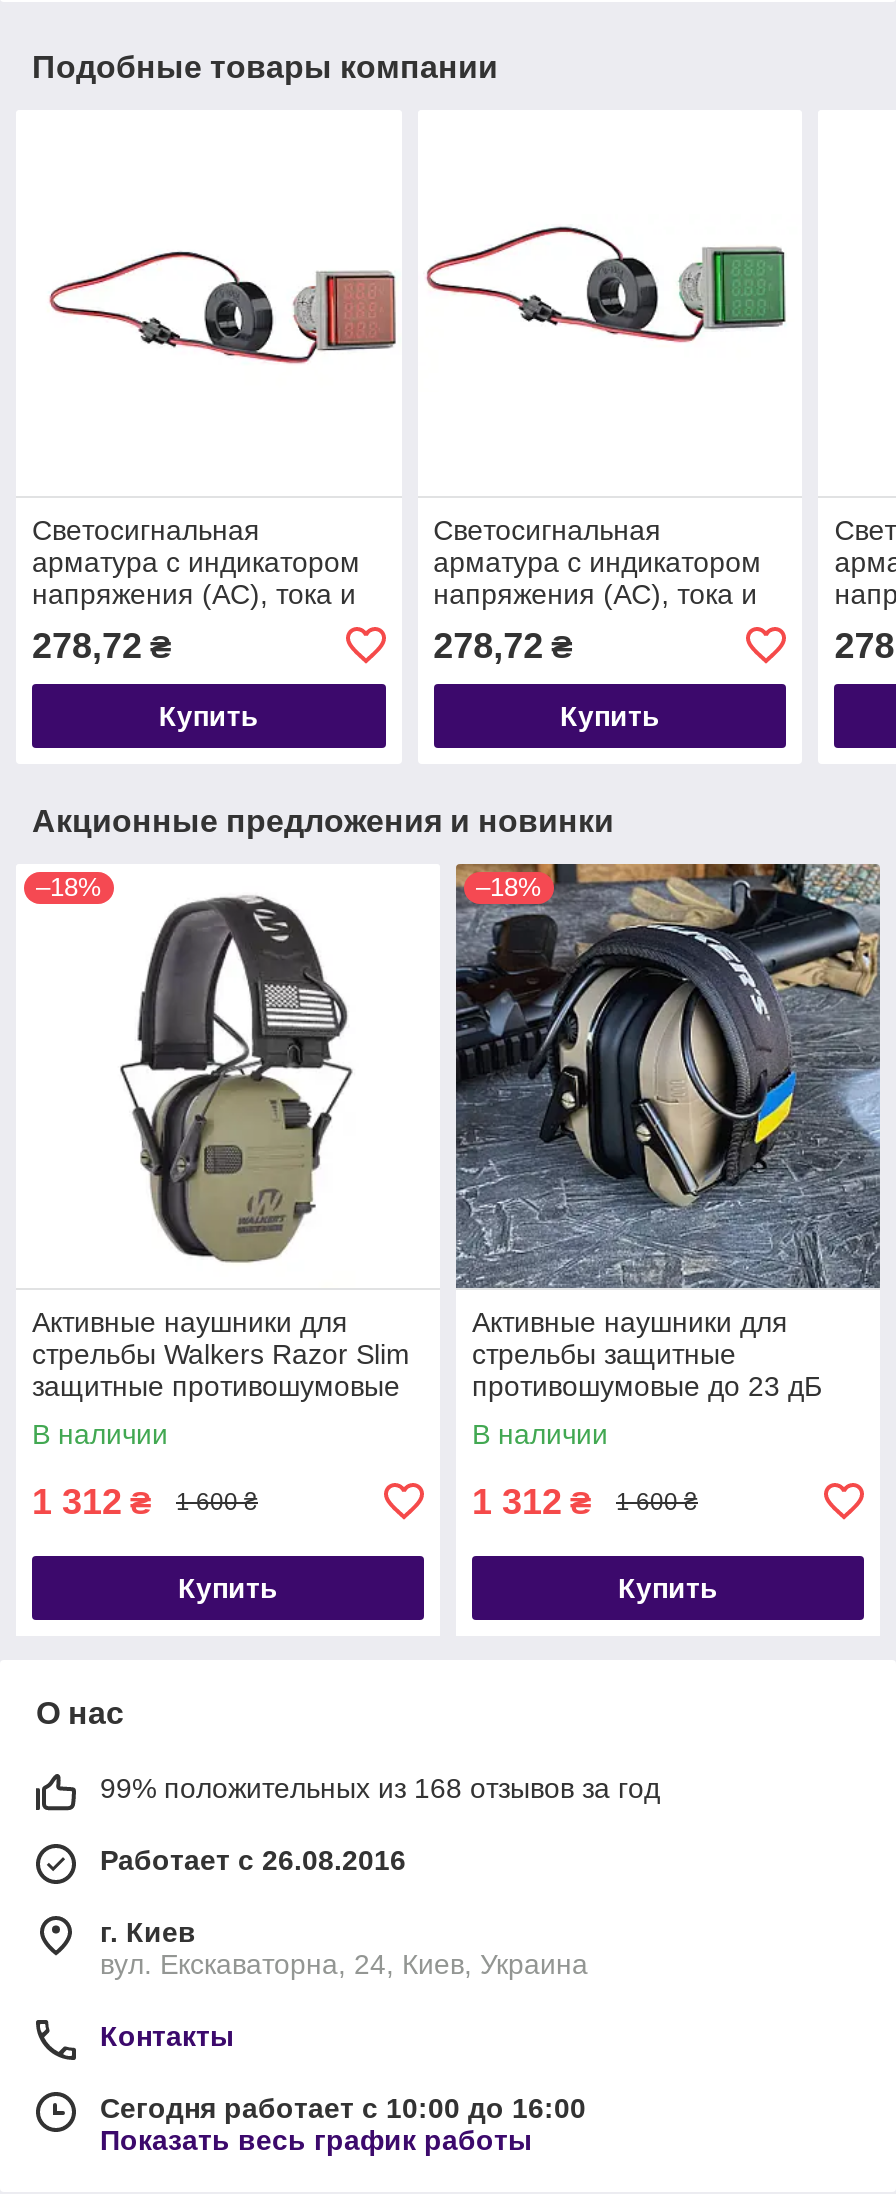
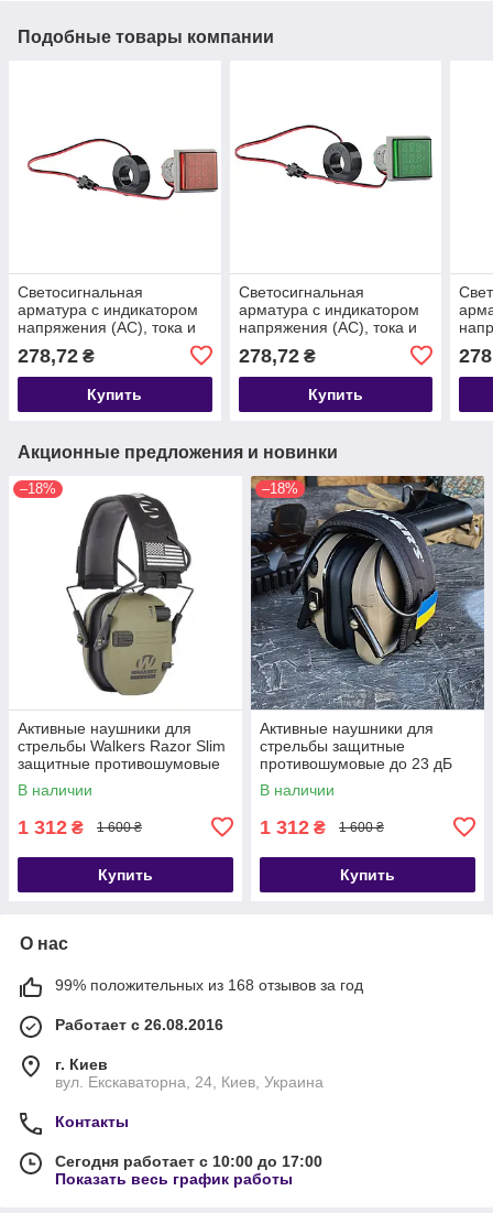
- Сегодня работает с 10:00 до 16:00
+ Сегодня работает с 10:00 до 17:00
